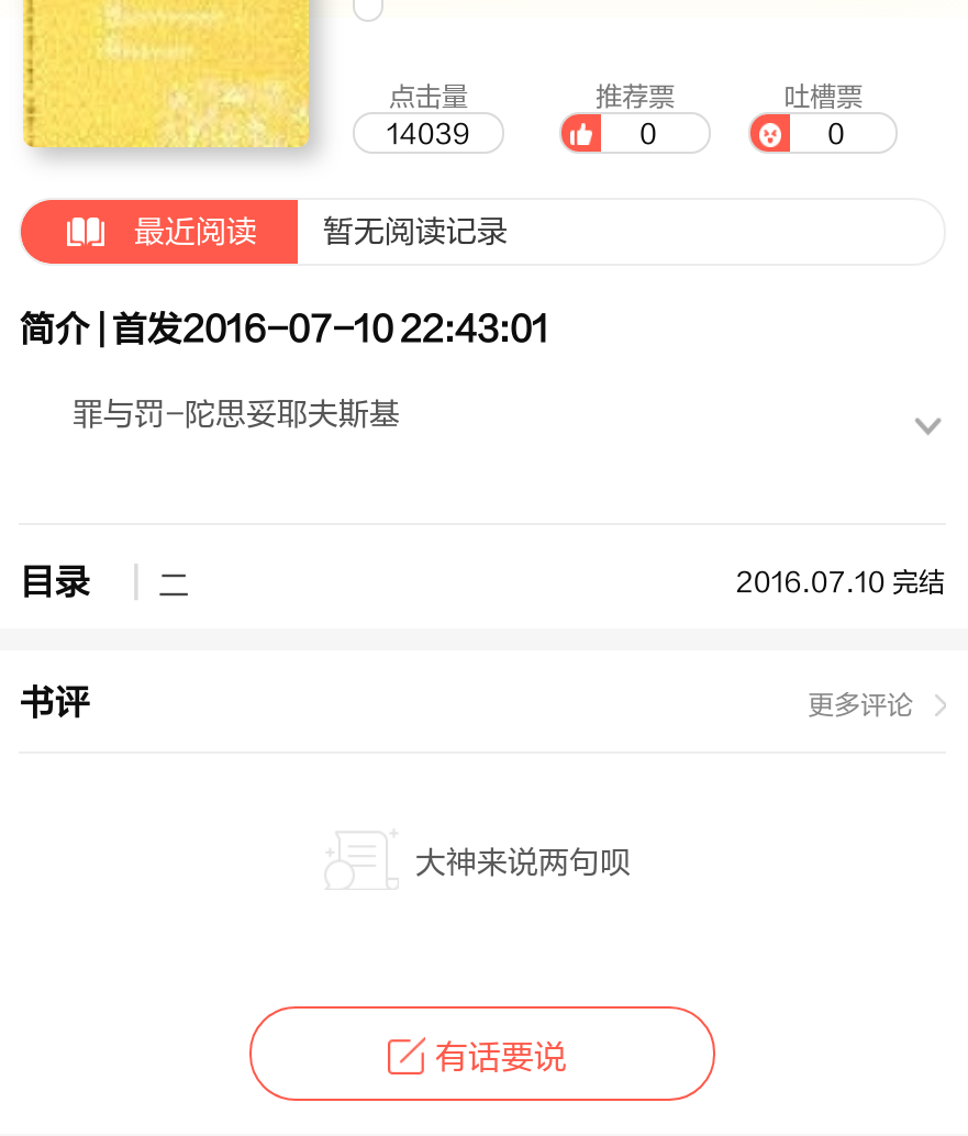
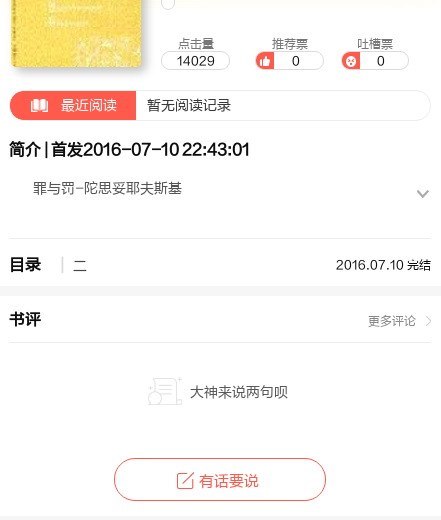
- 14039
+ 14029
